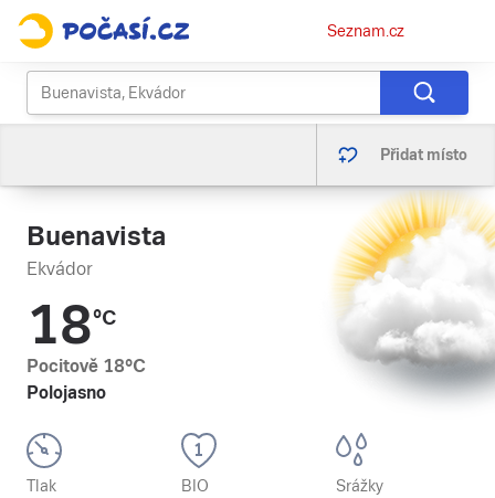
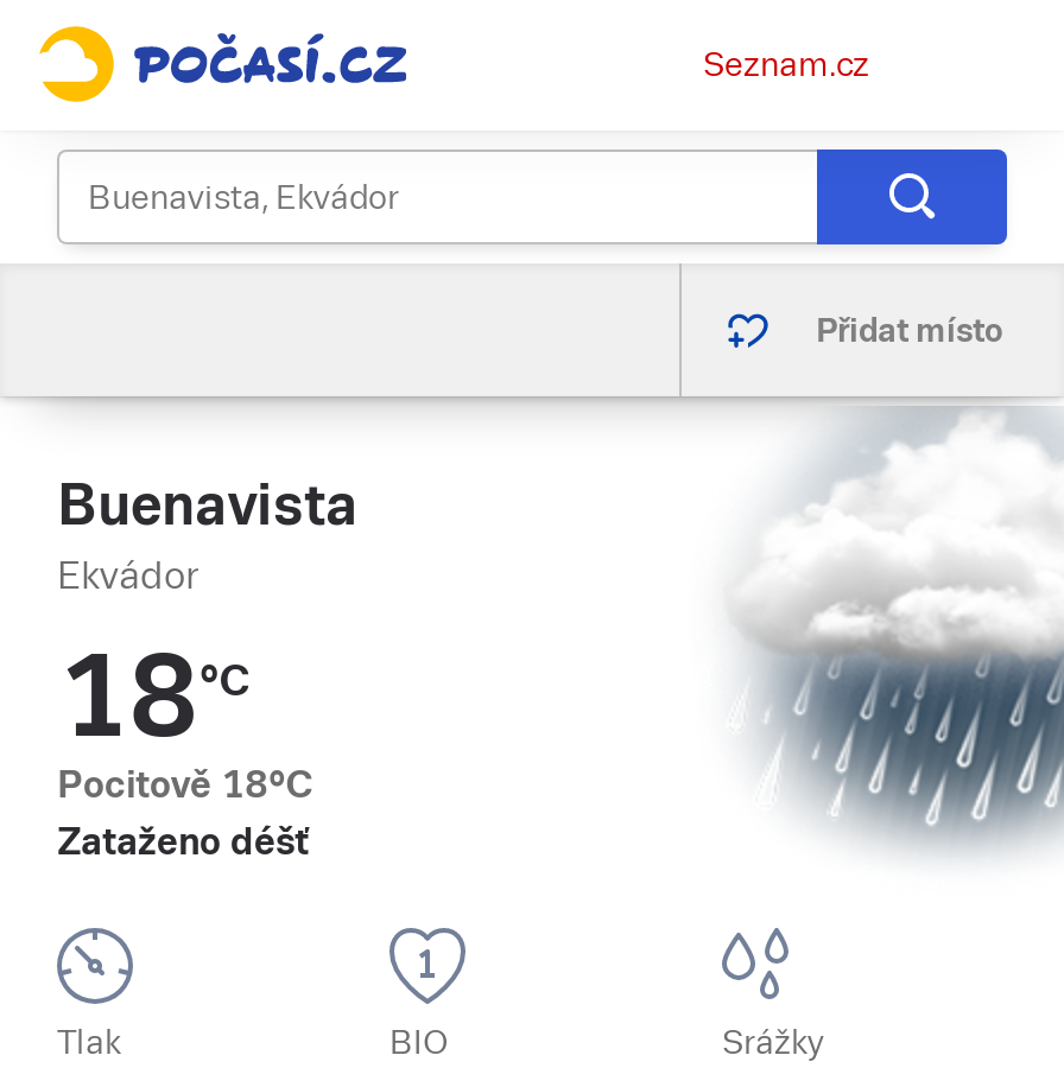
- [image]
+ [image]

- Polojasno
+ Zataženo déšť
